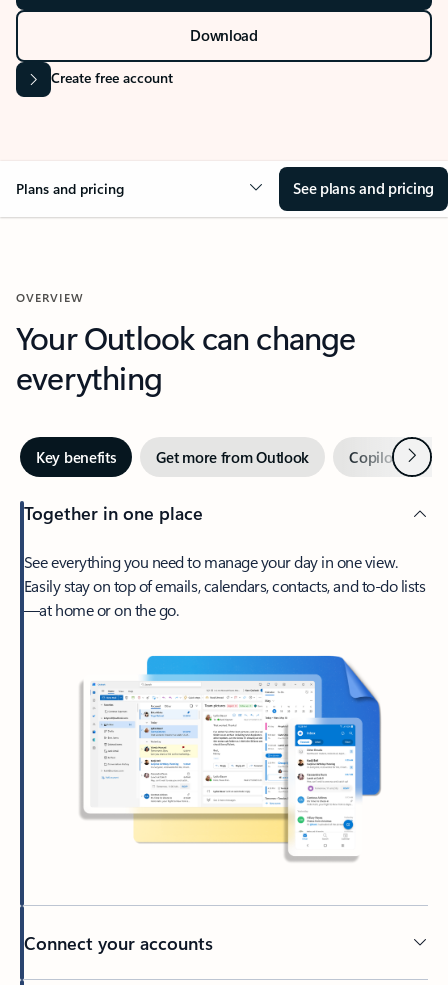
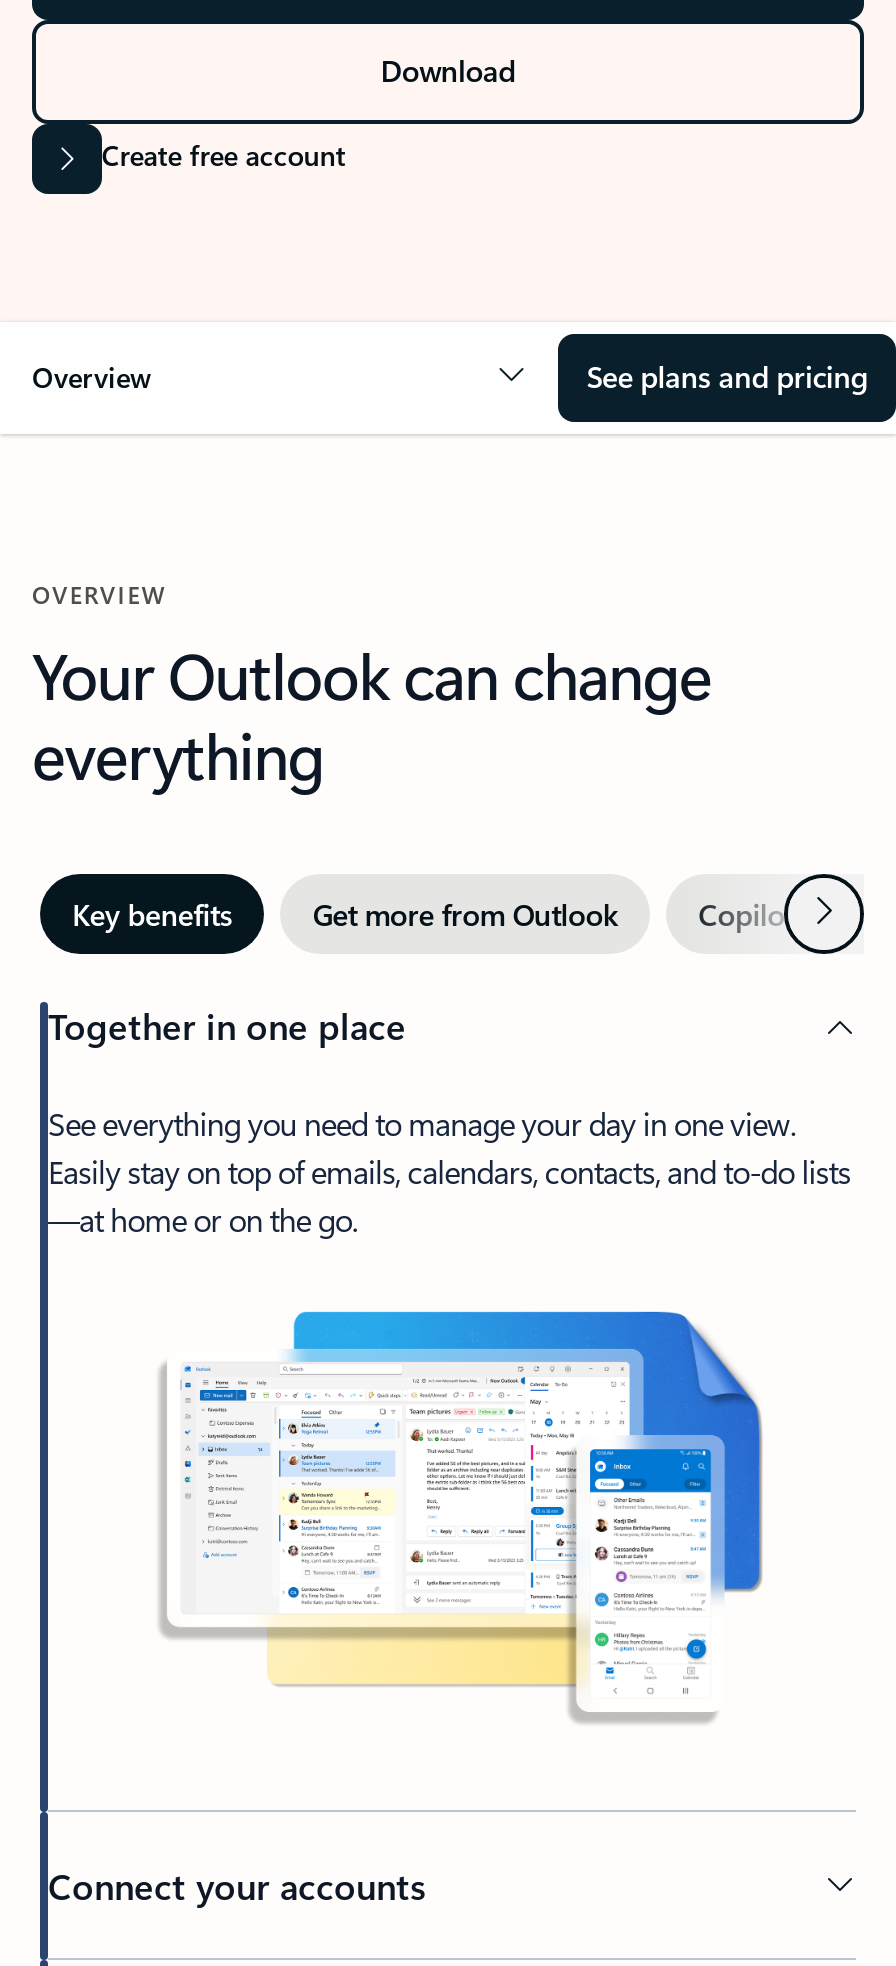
- Plans and pricing
+ Overview
